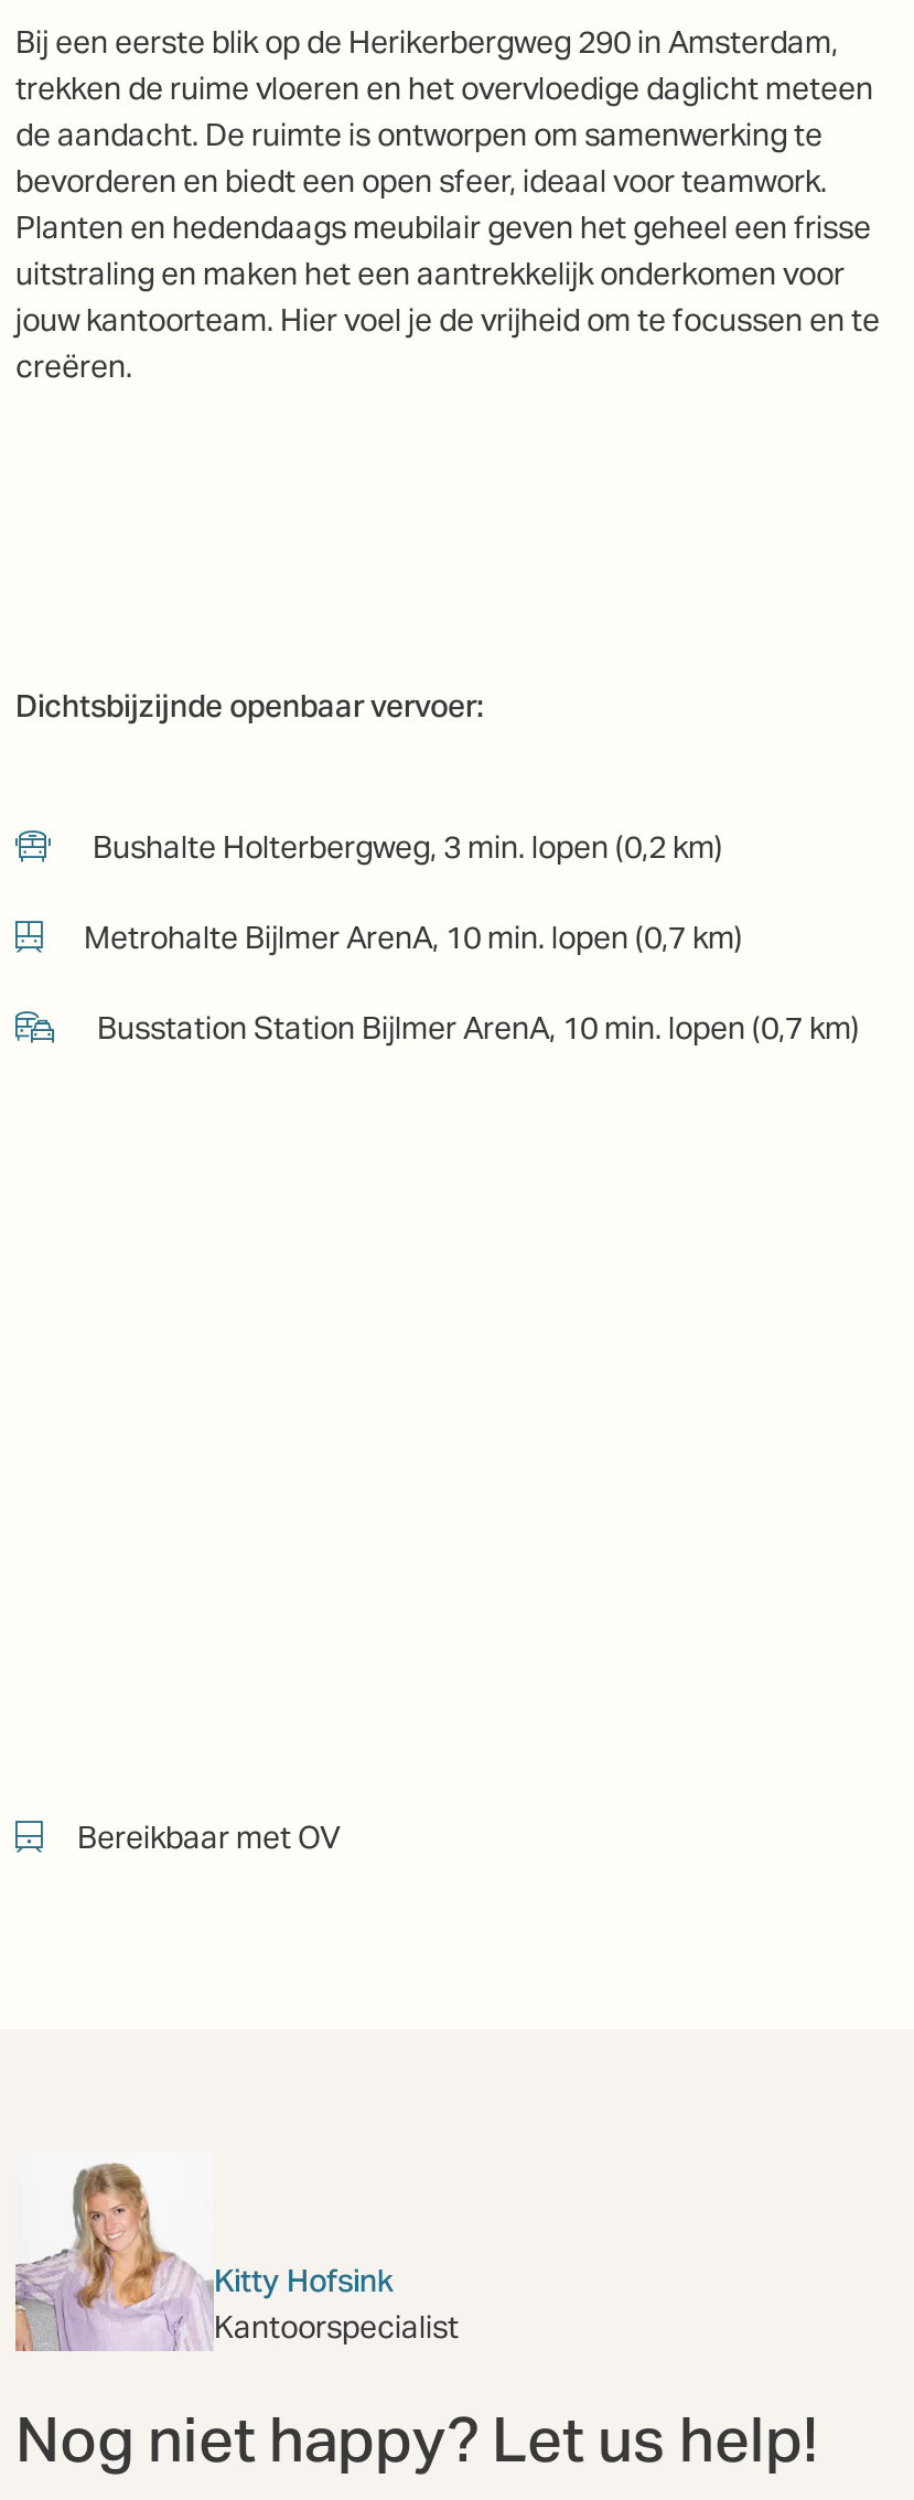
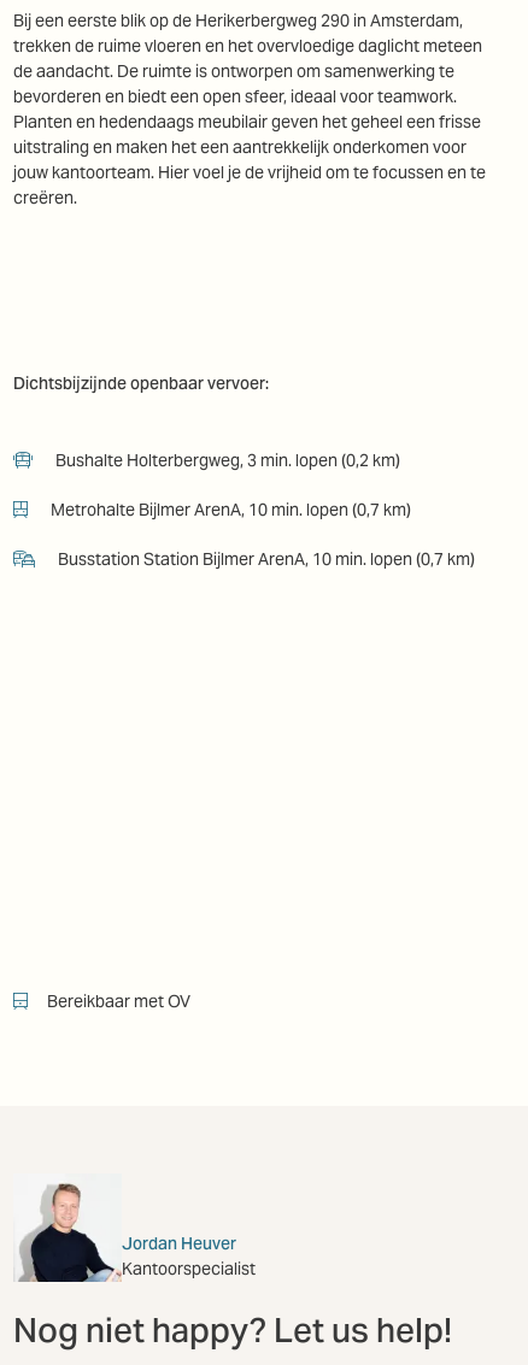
- [image]
- Kitty Hofsink
+ [image]
+ Jordan Heuver
